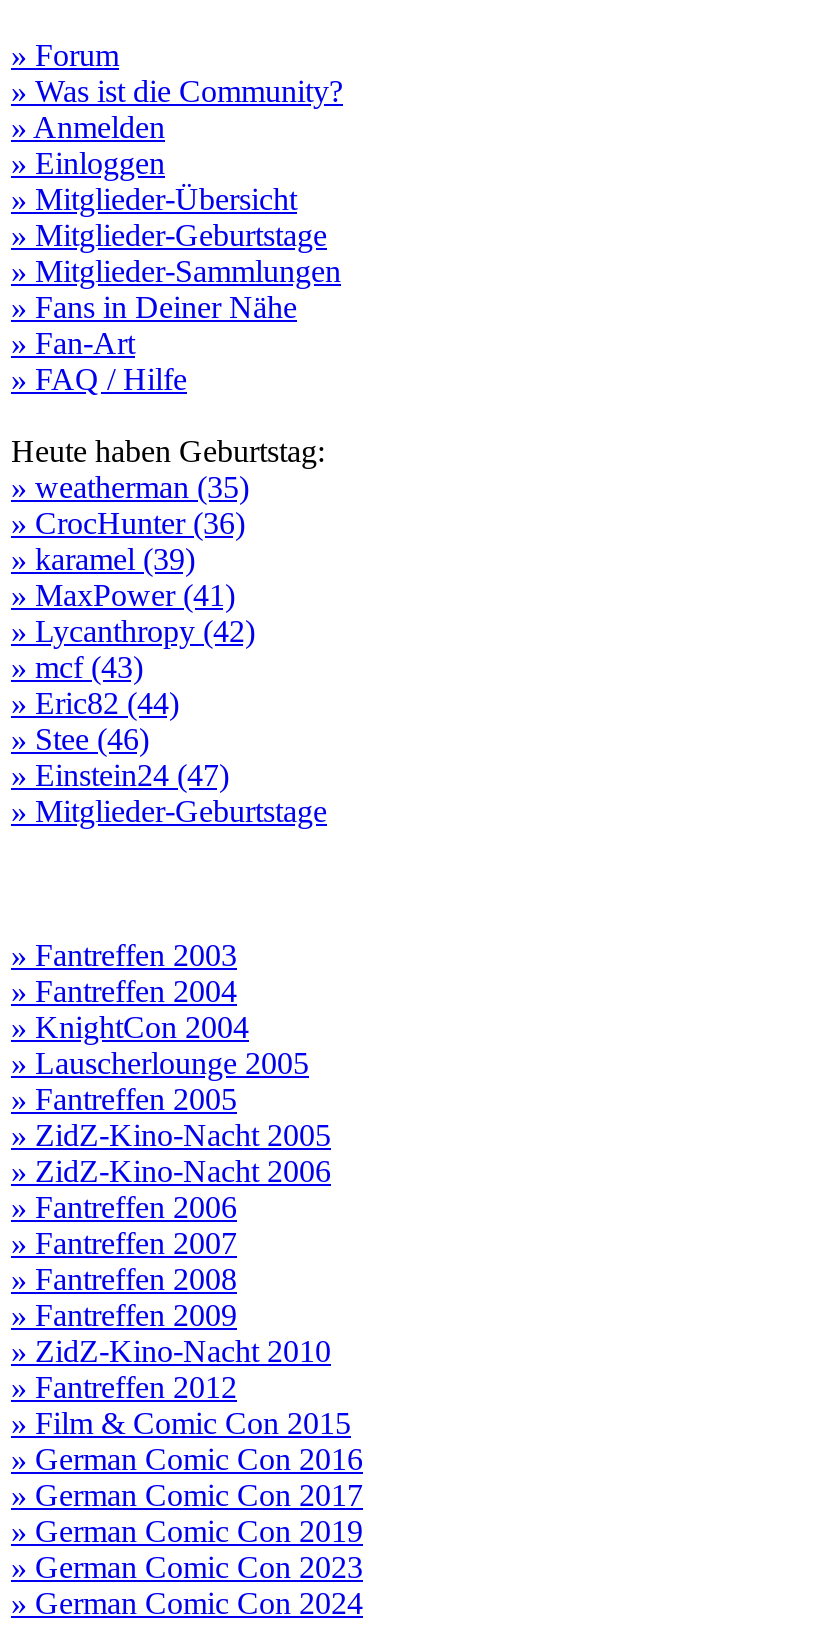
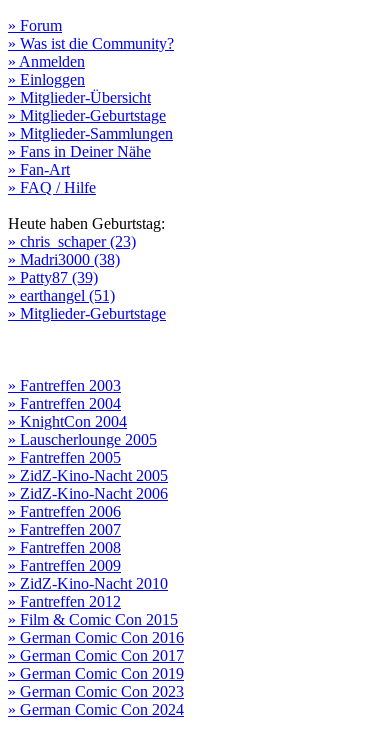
- » weatherman (35)
- » CrocHunter (36)
- » karamel (39)
- » MaxPower (41)
- » Lycanthropy (42)
- » mcf (43)
- » Eric82 (44)
- » Stee (46)
- » Einstein24 (47)
+ » chris_schaper (23)
+ » Madri3000 (38)
+ » Patty87 (39)
+ » earthangel (51)
